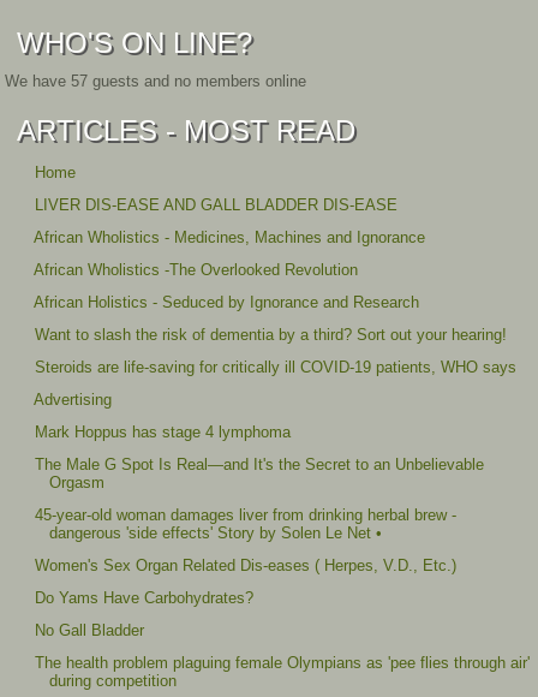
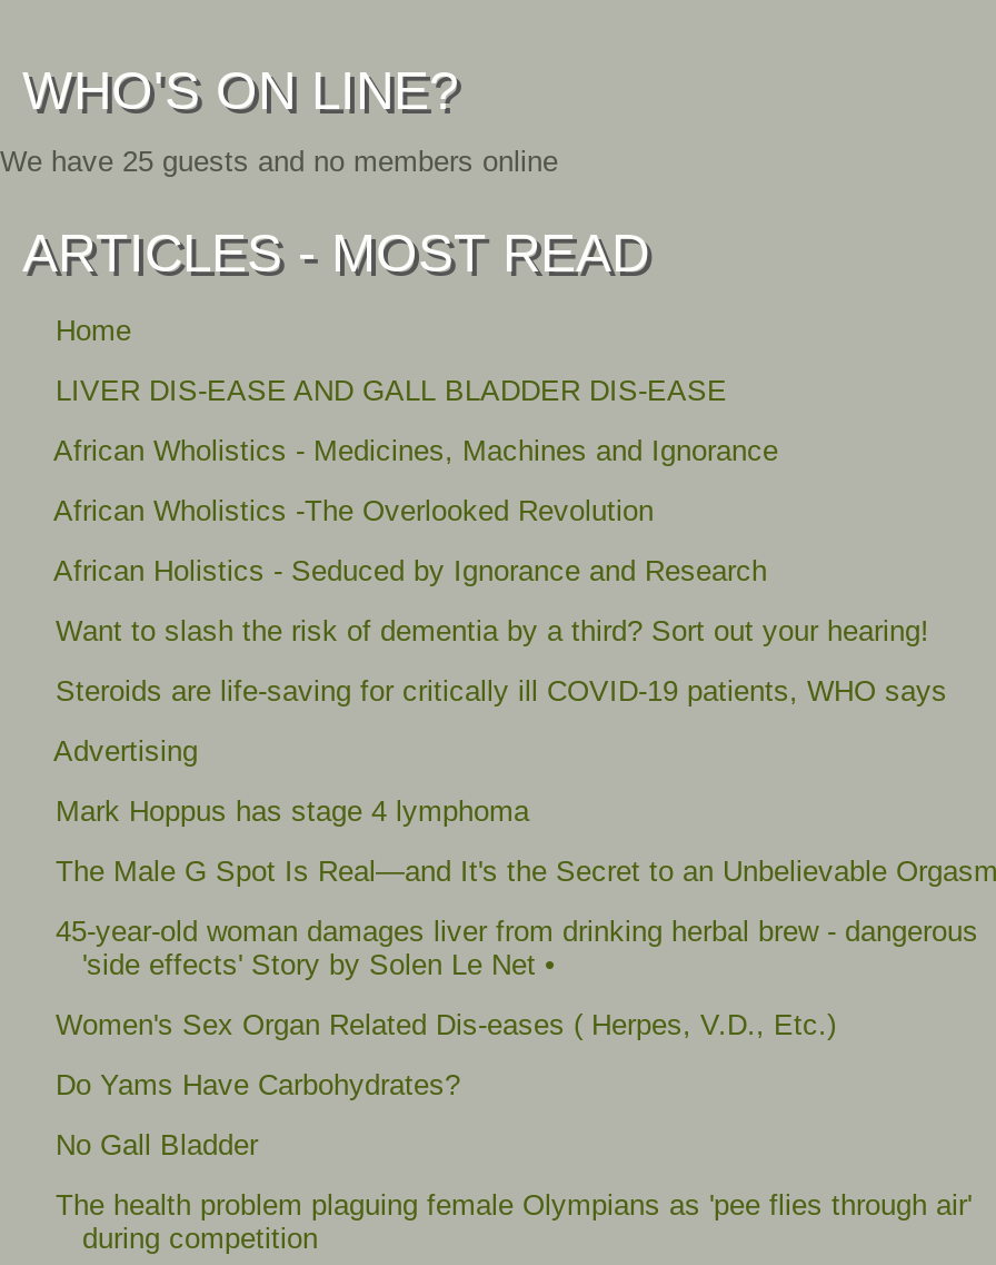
- We have 57 guests and no members online
+ We have 25 guests and no members online
